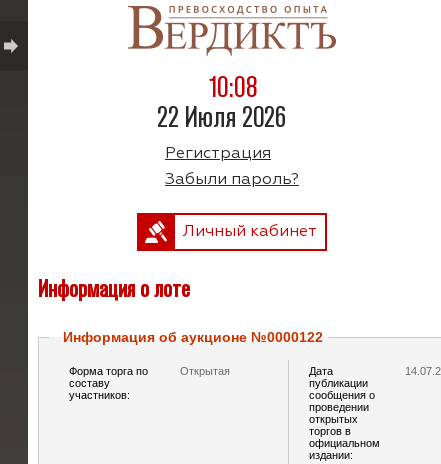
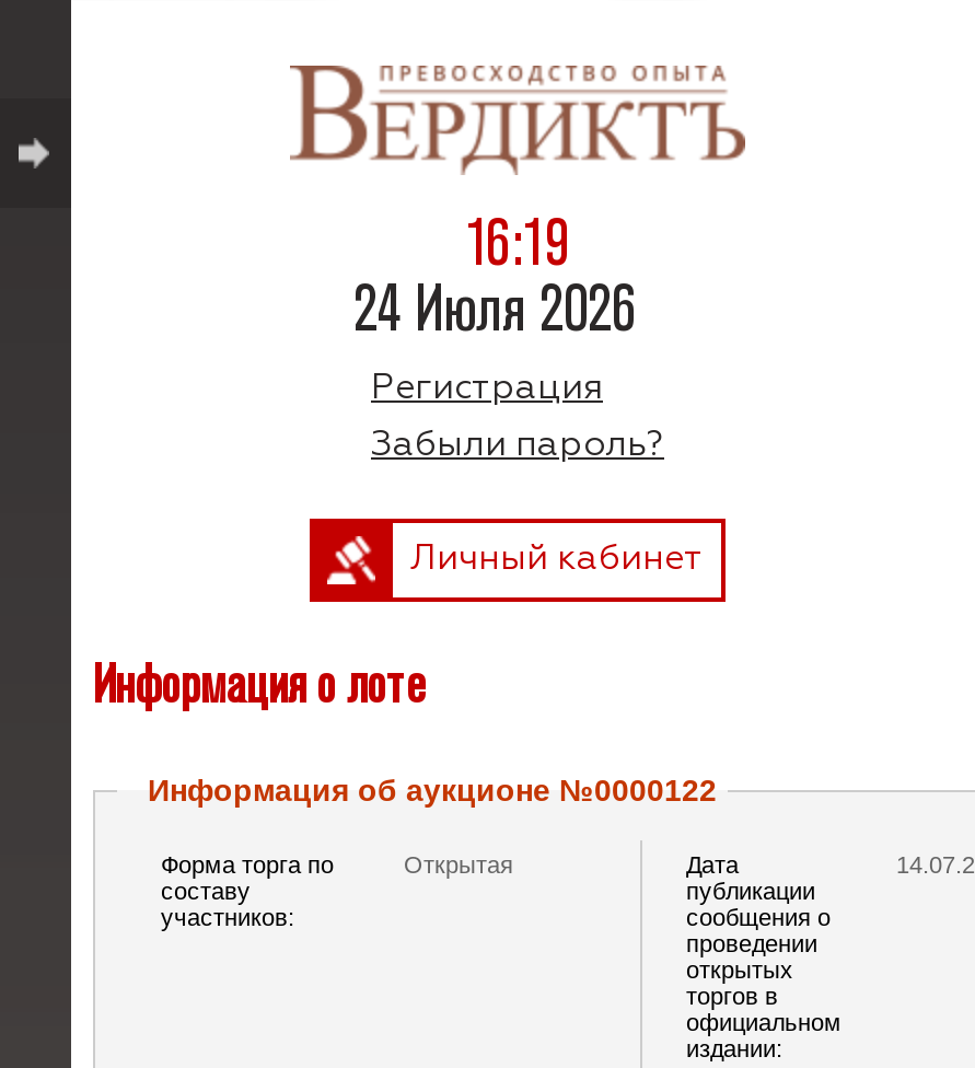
- 10:08
+ 16:19

- 22 Июля 2026
+ 24 Июля 2026
